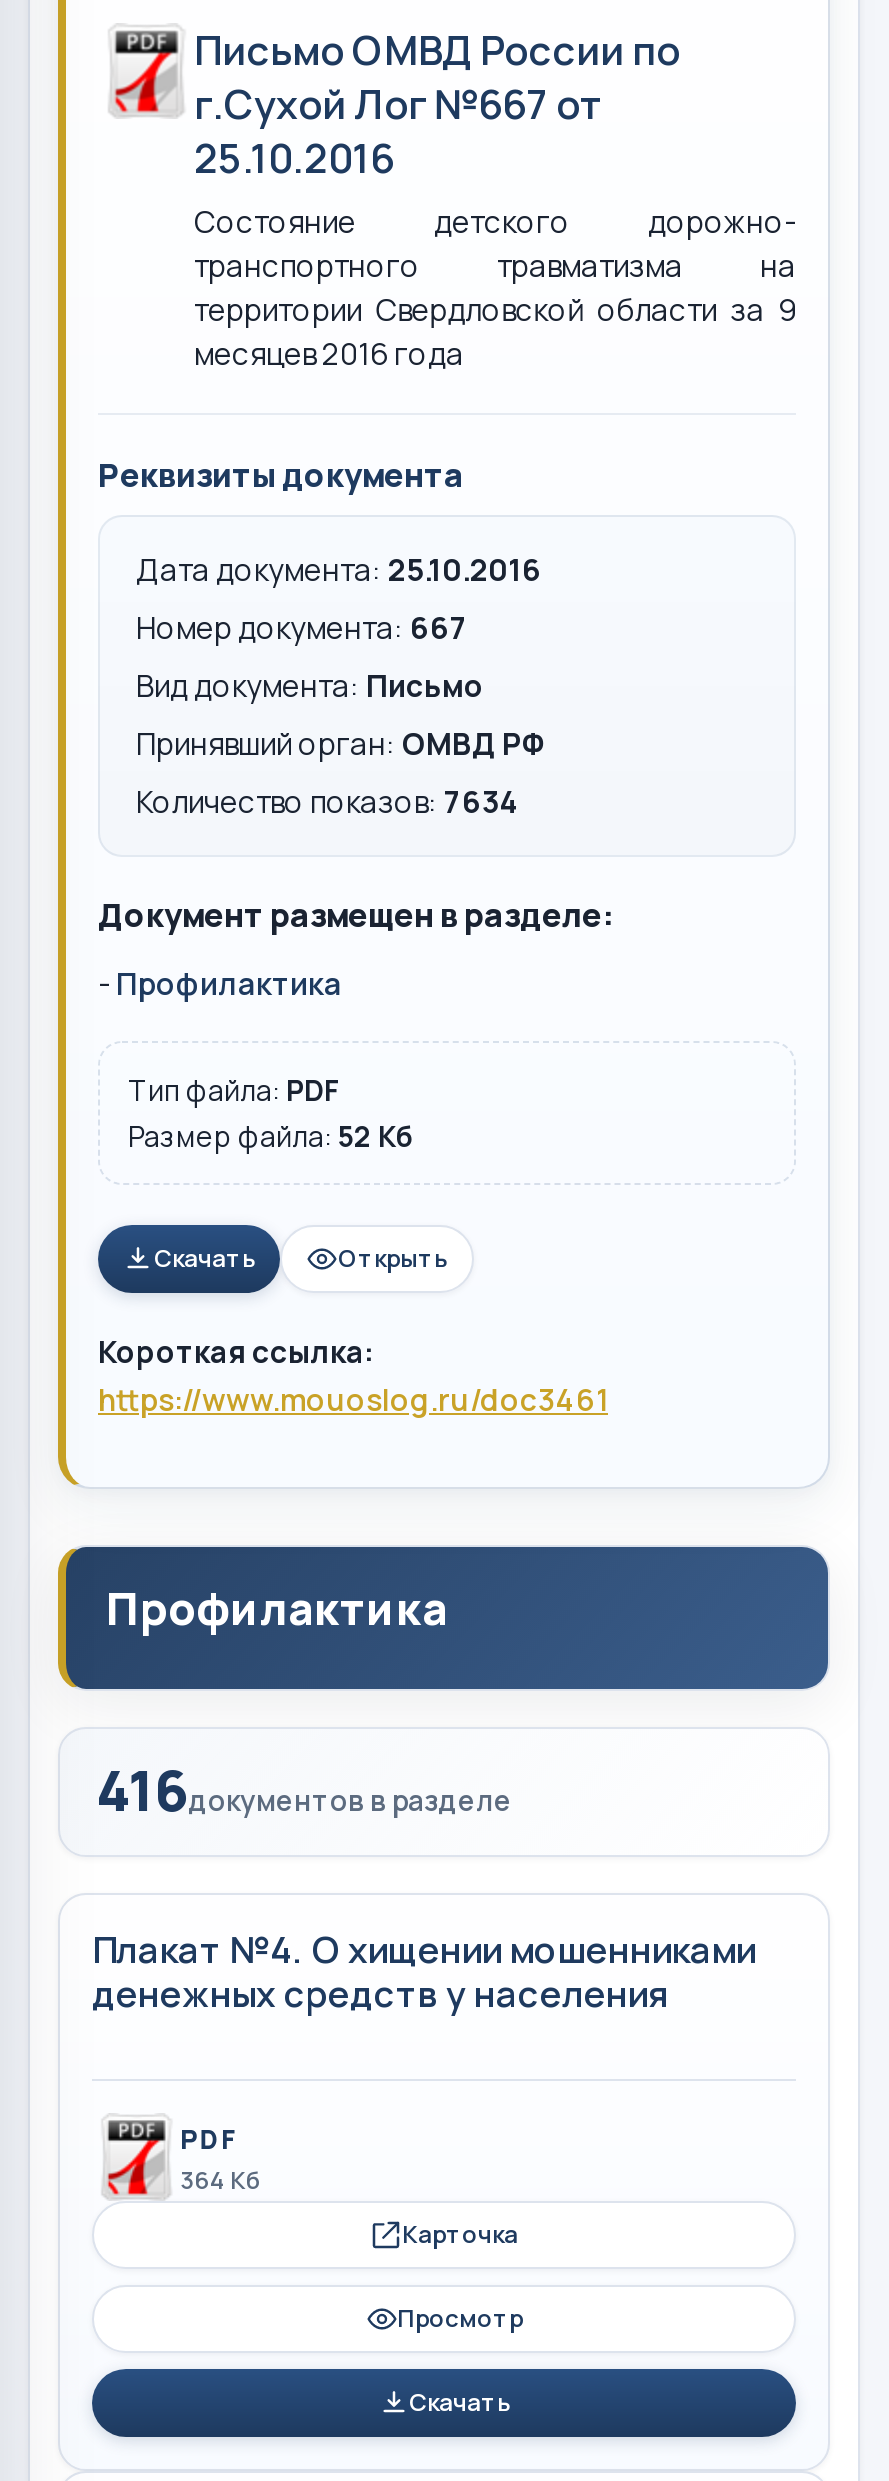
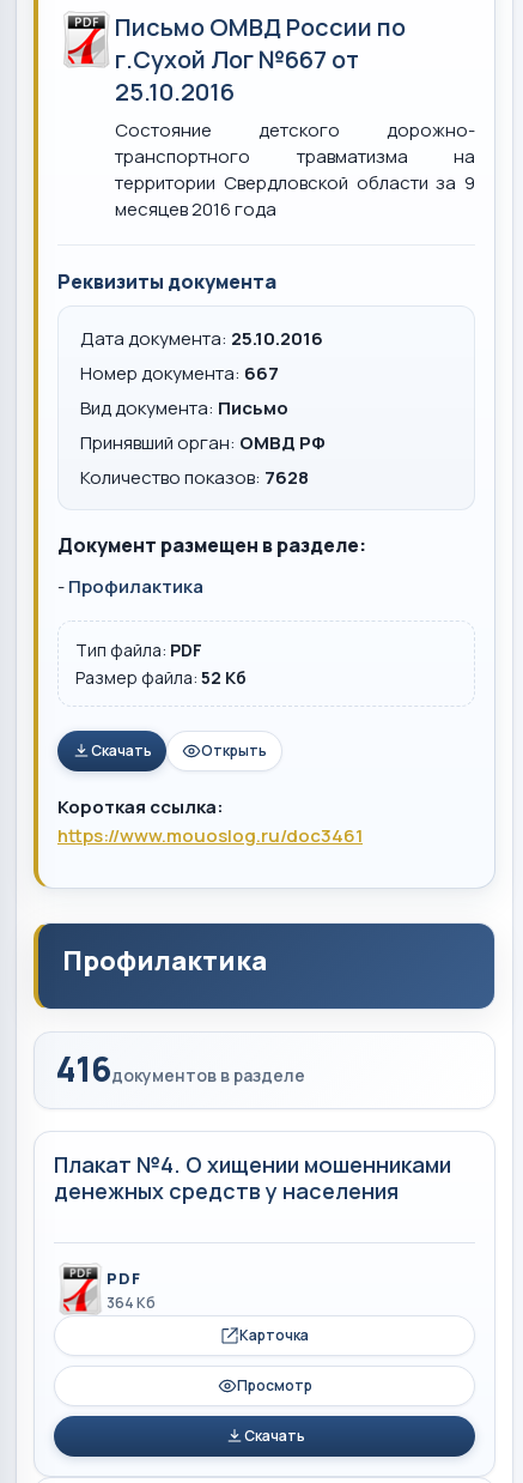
- Количество показов: 7634
+ Количество показов: 7628
